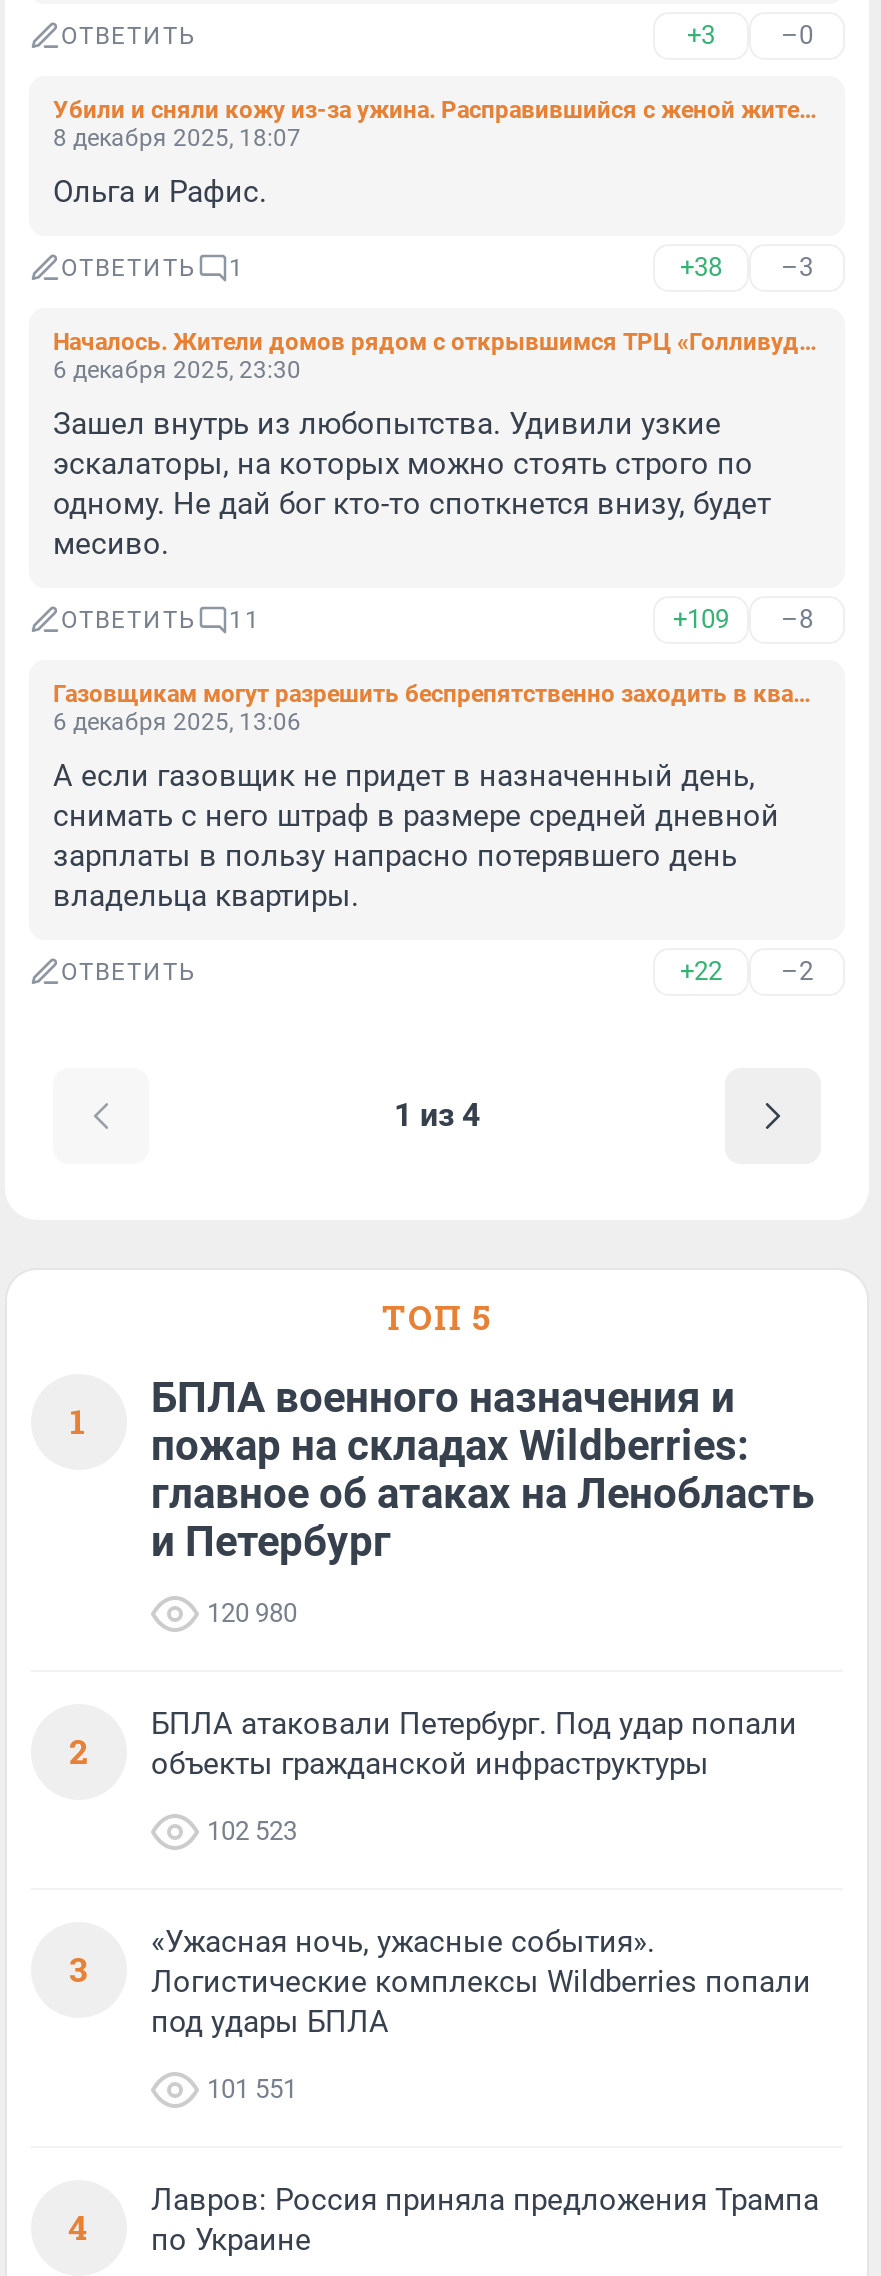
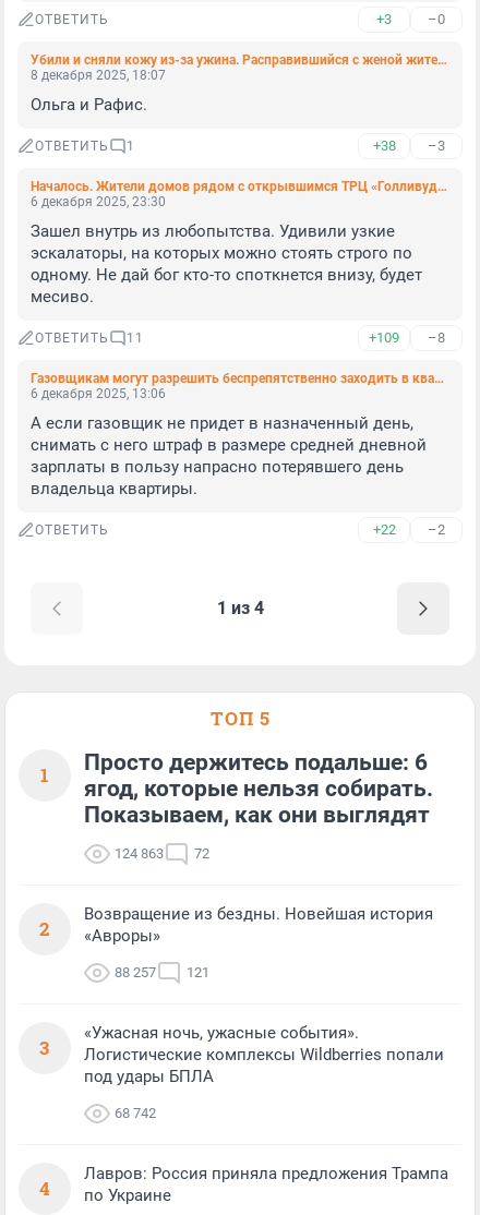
- БПЛА военного назначения и
- пожар на складах Wildberries:
- главное об атаках на Ленобласть
- и Петербург
+ Просто держитесь подальше: 6
+ ягод, которые нельзя собирать.
+ Показываем, как они выглядят

- 120 980
+ 124 863
+ 72

- БПЛА атаковали Петербург. Под удар попали
- объекты гражданской инфраструктуры
+ Возвращение из бездны. Новейшая история
+ «Авроры»

- 102 523
+ 88 257
+ 121

- 101 551
+ 68 742
